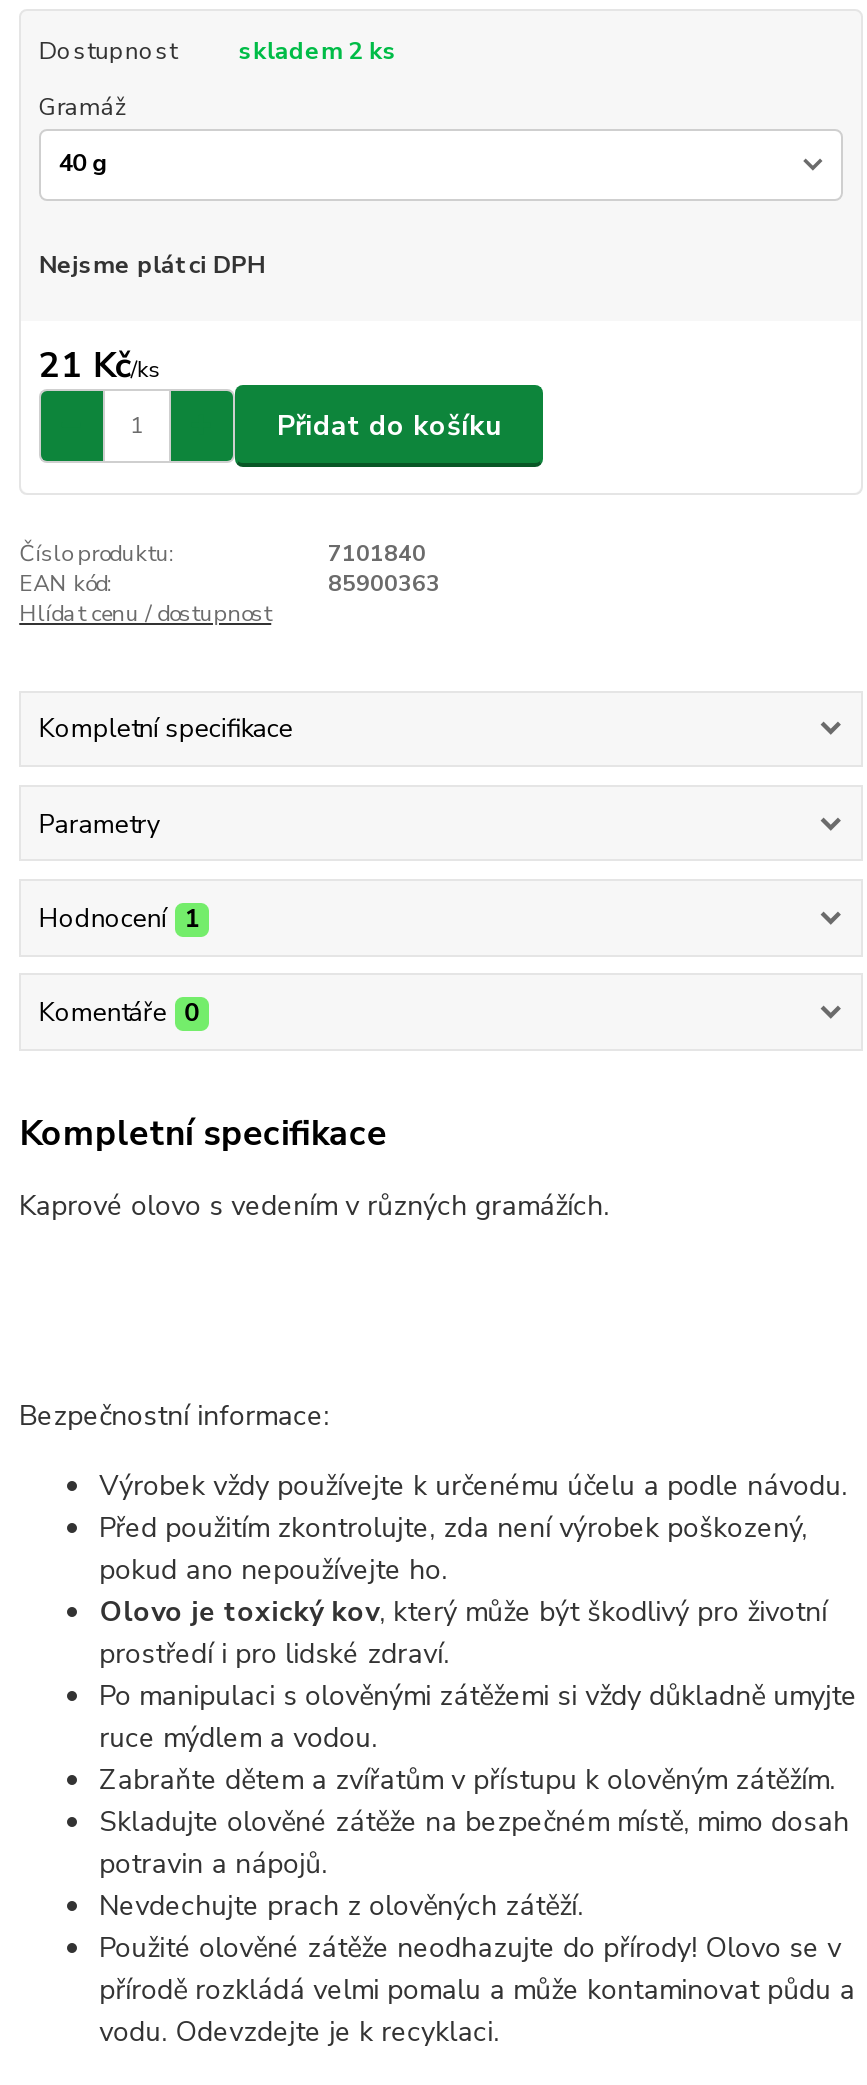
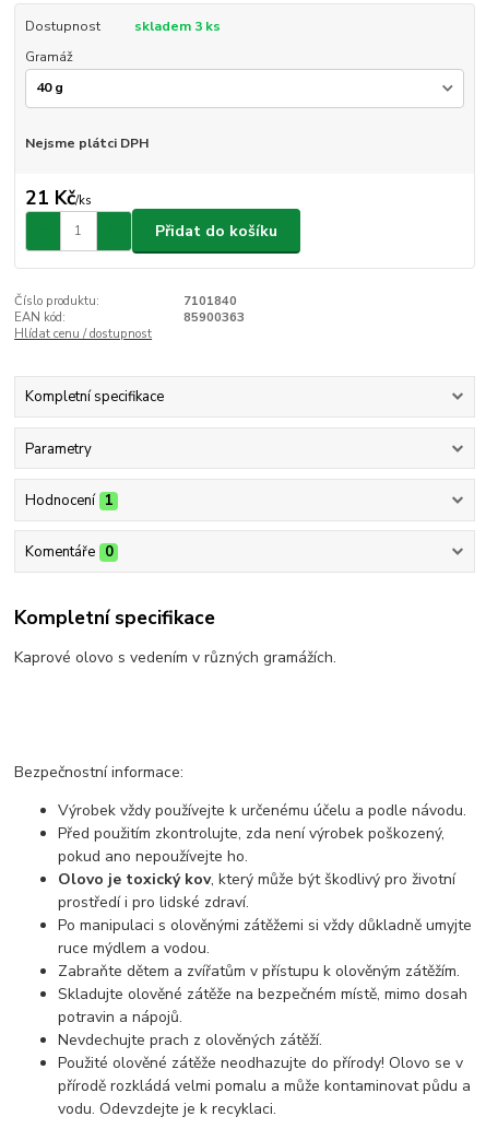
- Dostupnost skladem 2 ks
+ Dostupnost skladem 3 ks
